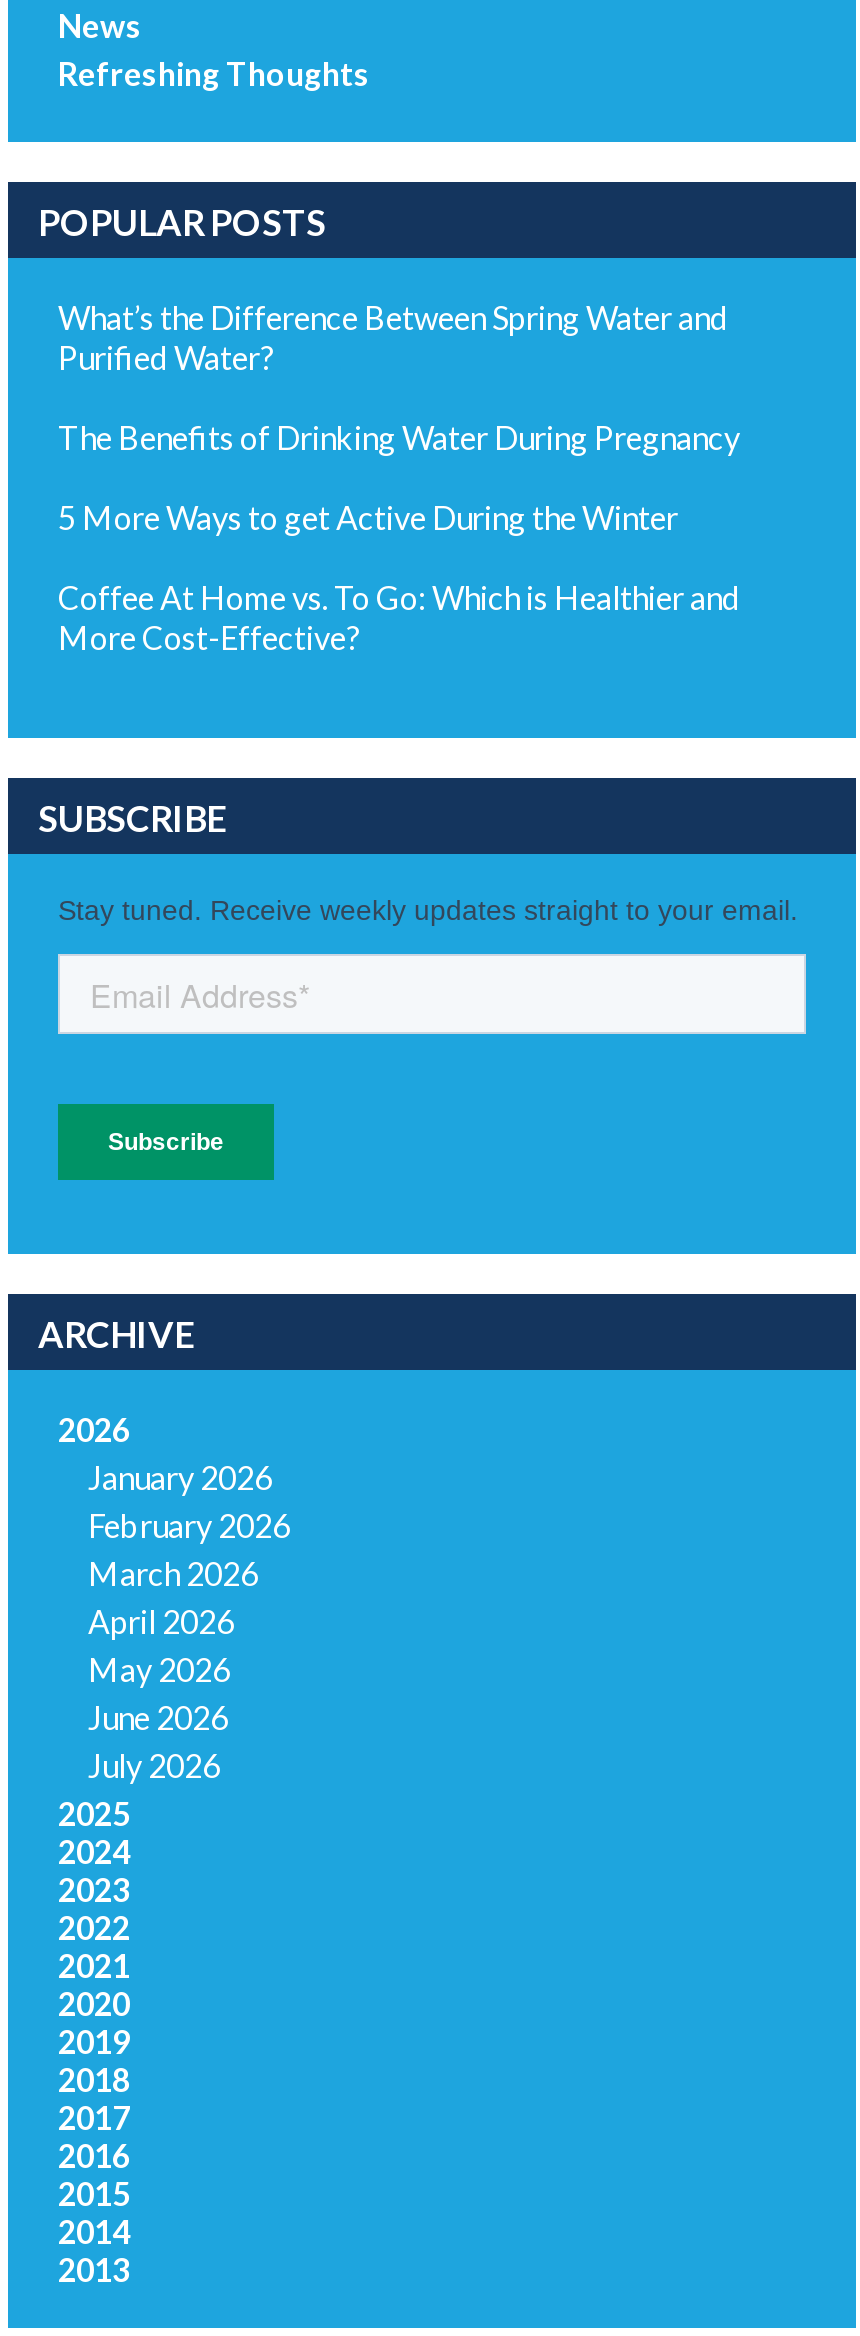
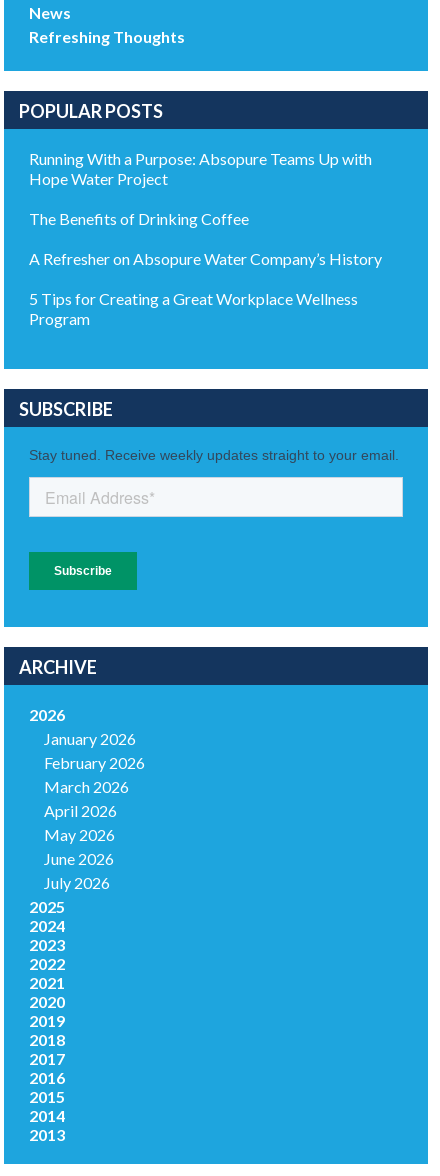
- What’s the Difference Between Spring Water and
- Purified Water?
+ Running With a Purpose: Absopure Teams Up with
+ Hope Water Project

- The Benefits of Drinking Water During Pregnancy
+ The Benefits of Drinking Coffee

- 5 More Ways to get Active During the Winter
+ A Refresher on Absopure Water Company’s History

- Coffee At Home vs. To Go: Which is Healthier and
- More Cost-Effective?
+ 5 Tips for Creating a Great Workplace Wellness
+ Program
